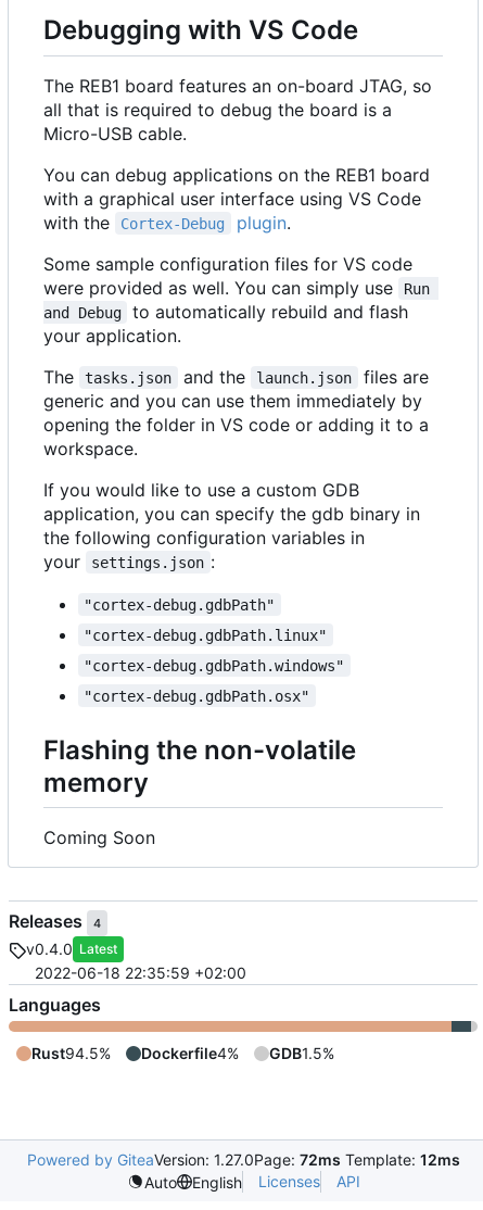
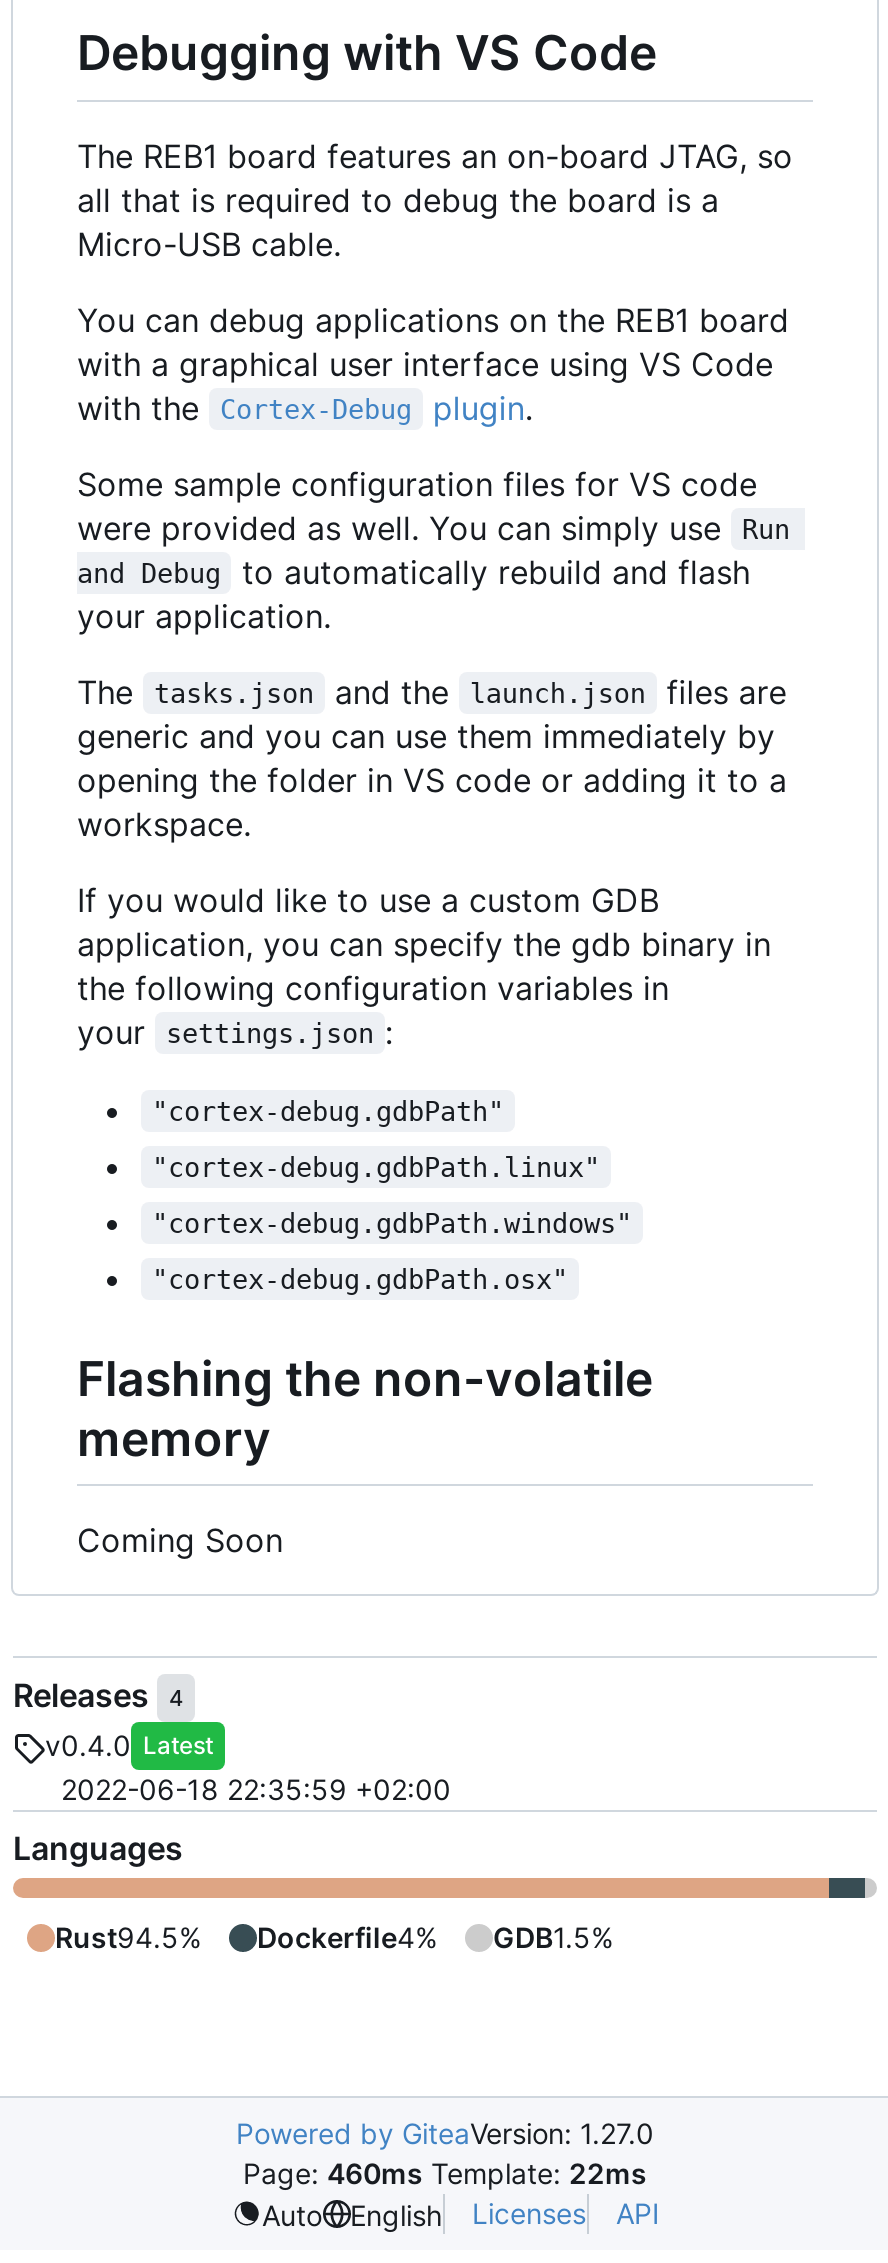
- Powered by GiteaVersion: 1.27.0Page: 72ms Template: 12ms
+ Powered by GiteaVersion: 1.27.0
+ Page: 460ms Template: 22ms
